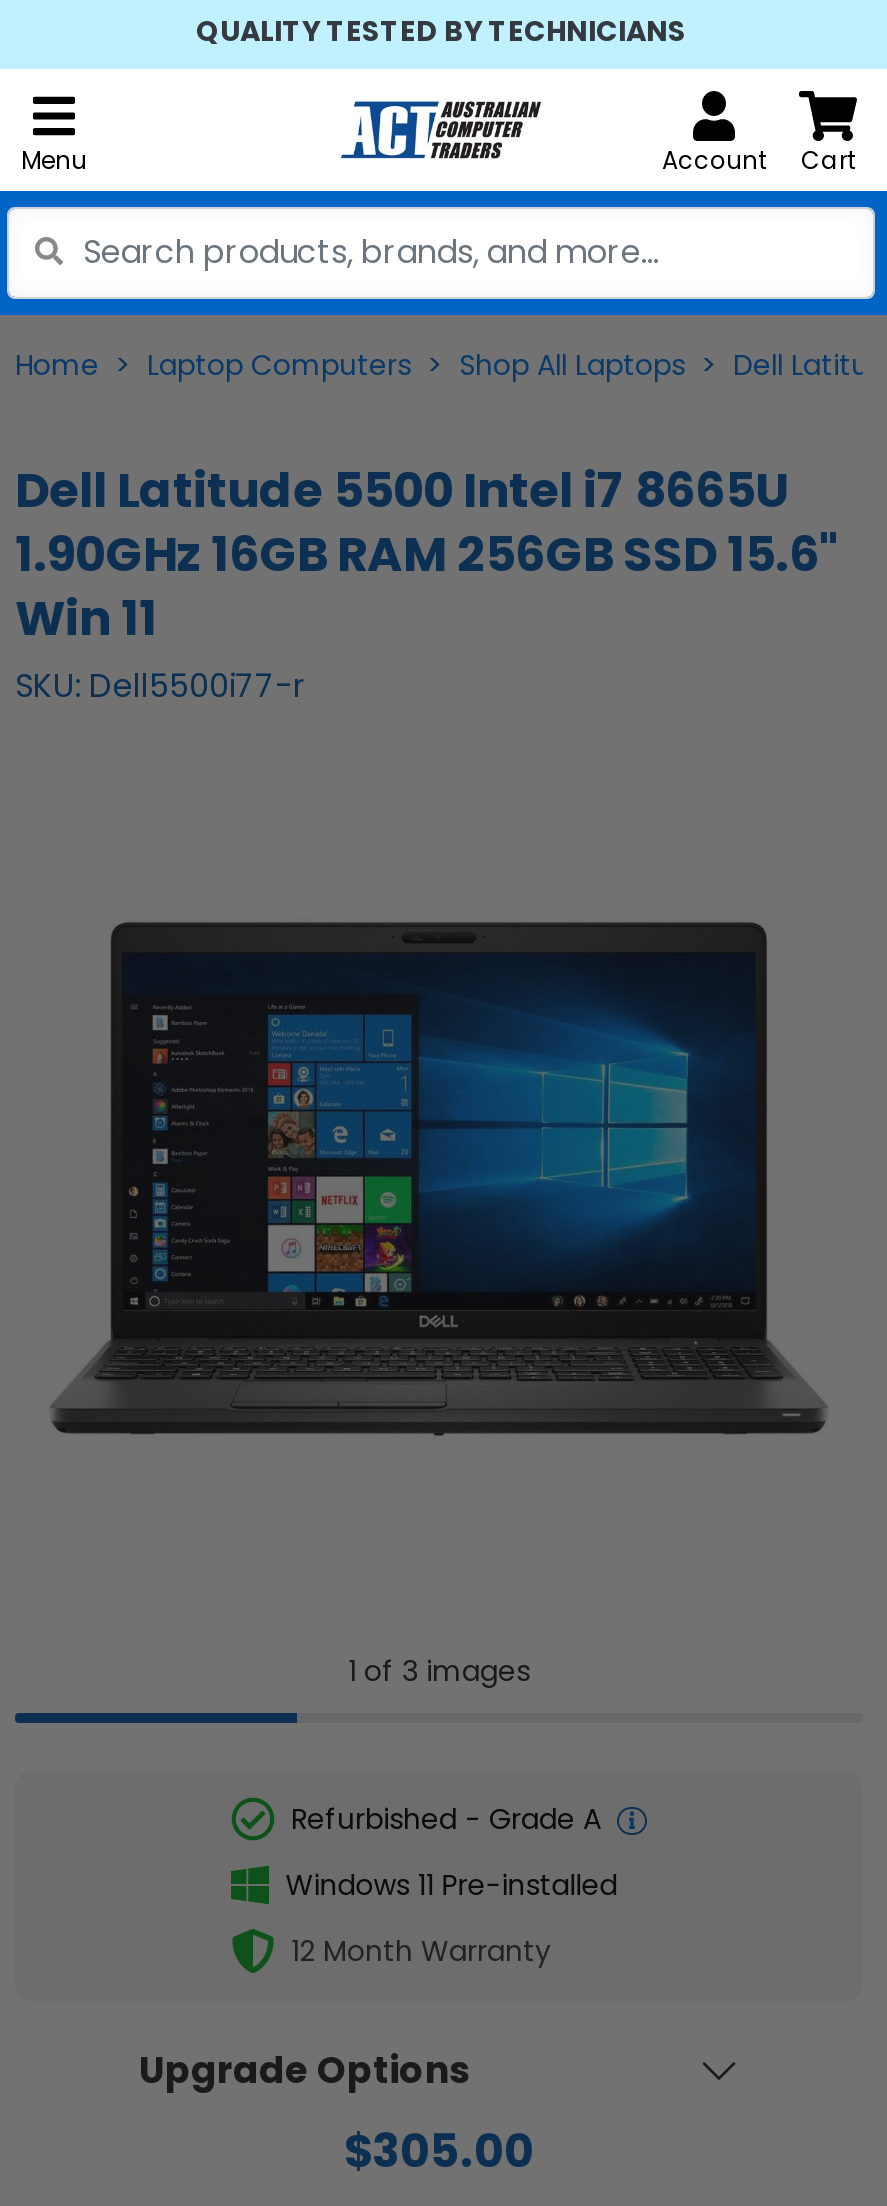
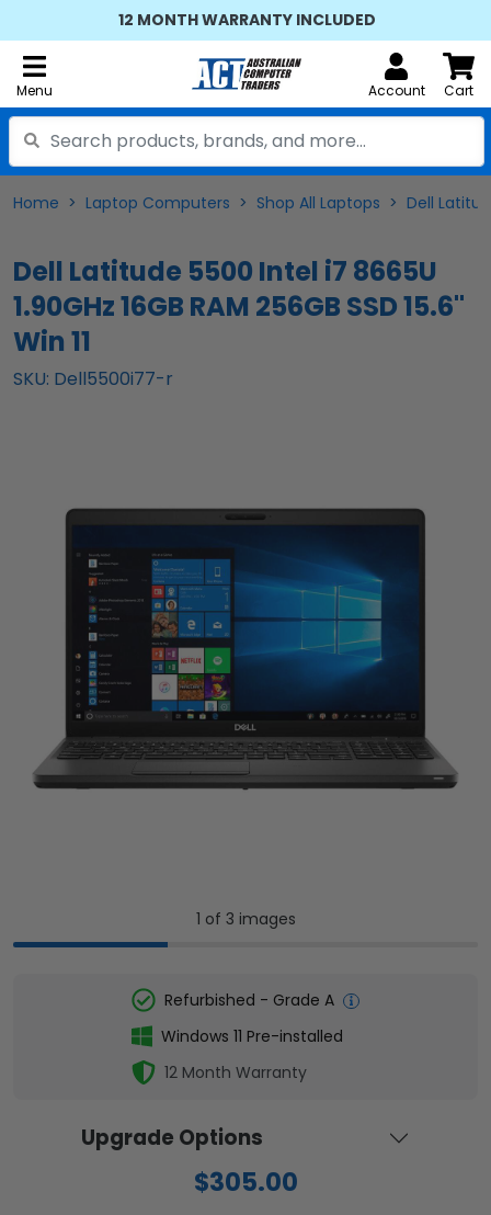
- QUALITY TESTED BY TECHNICIANS
+ 12 MONTH WARRANTY INCLUDED
